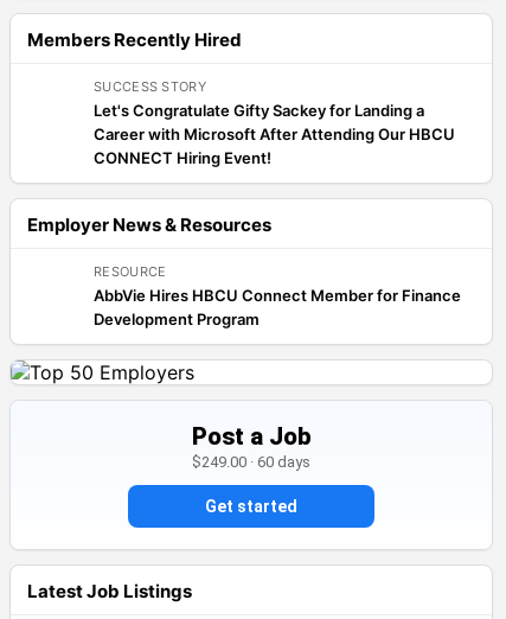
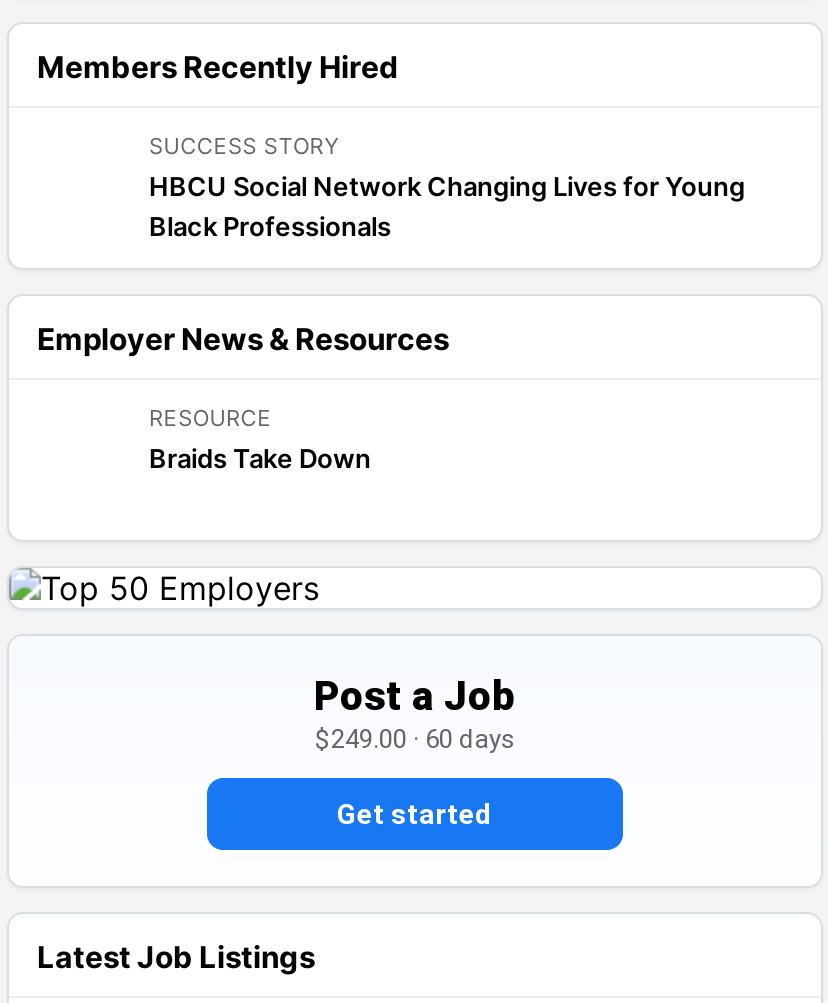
- Let's Congratulate Gifty Sackey for Landing a
- Career with Microsoft After Attending Our HBCU
- CONNECT Hiring Event!
+ HBCU Social Network Changing Lives for Young
+ Black Professionals

- AbbVie Hires HBCU Connect Member for Finance
- Development Program
+ Braids Take Down
